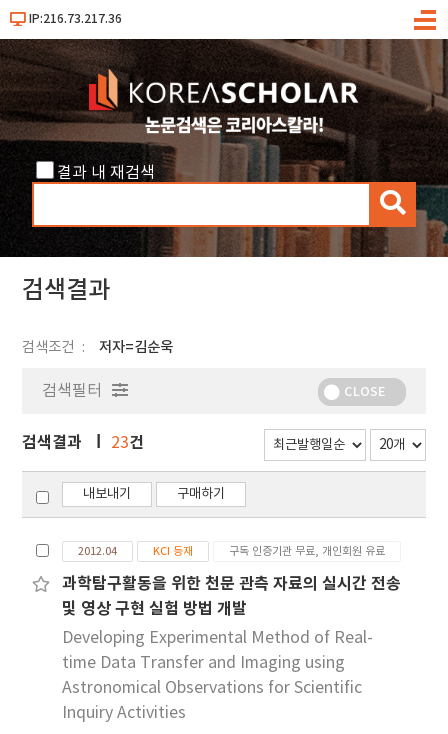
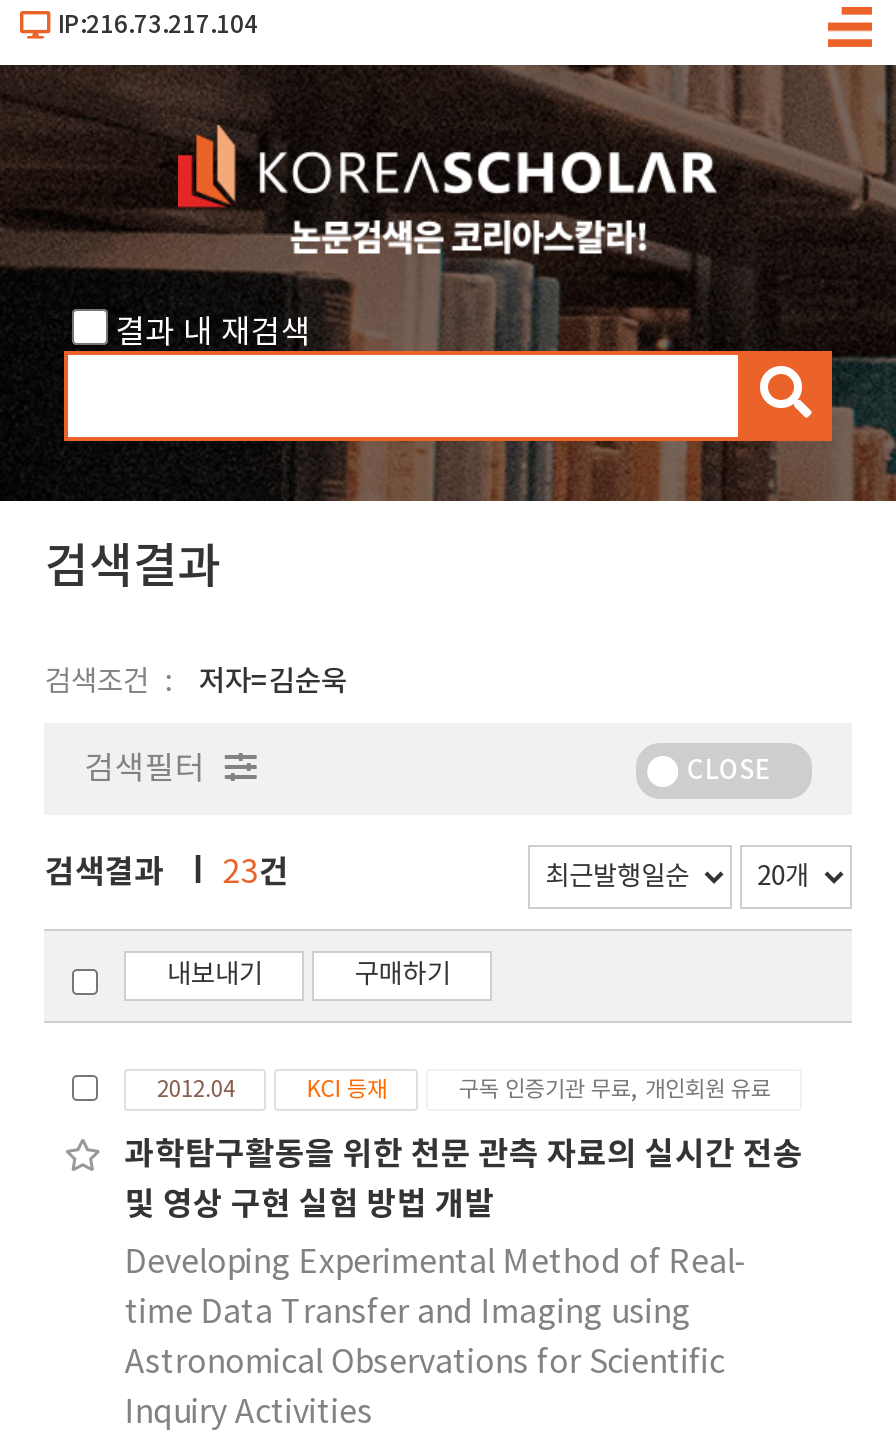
- IP:216.73.217.36
+ IP:216.73.217.104
